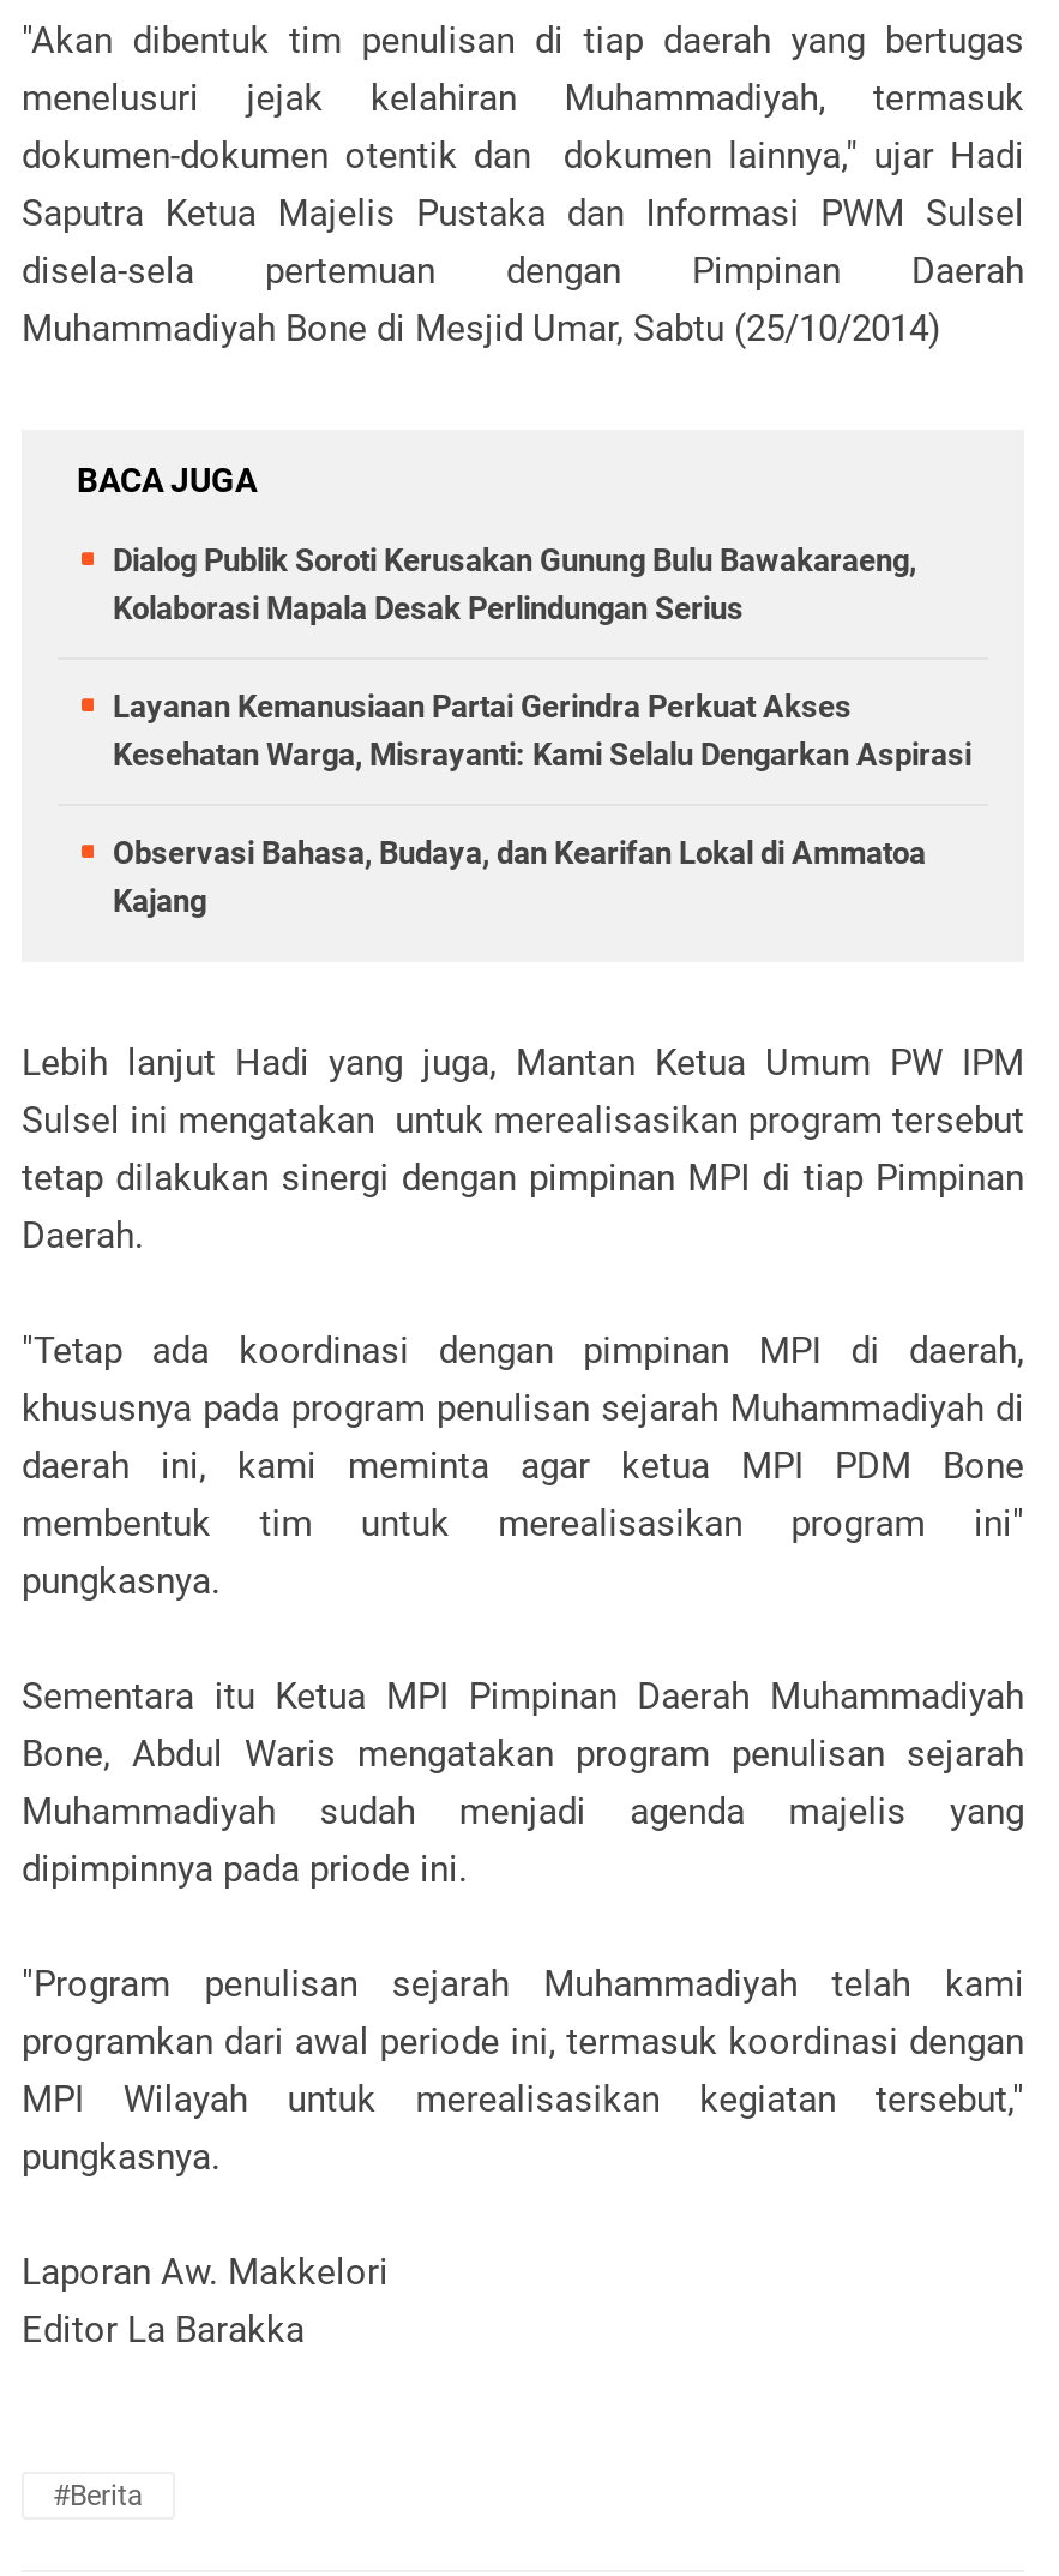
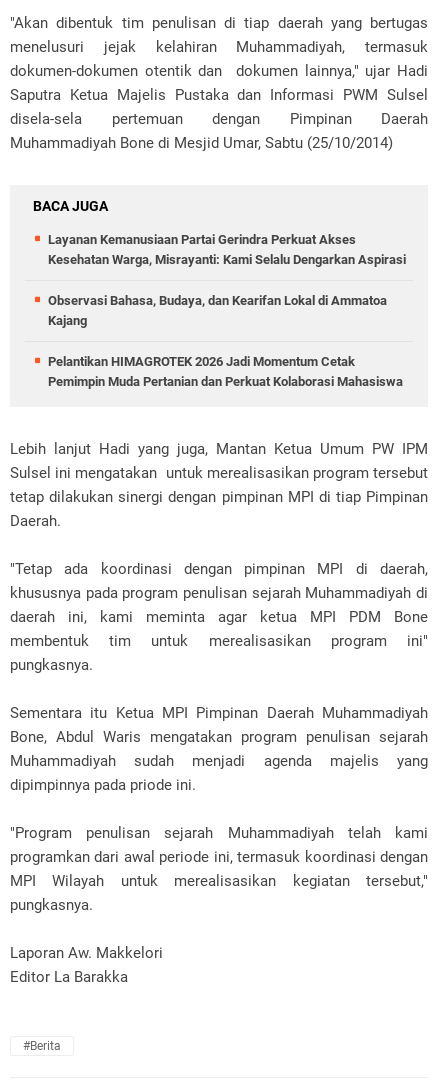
- Dialog Publik Soroti Kerusakan Gunung Bulu Bawakaraeng,
- Kolaborasi Mapala Desak Perlindungan Serius

moved up: Layanan Kemanusiaan Partai Gerindra Perkuat Akses | Kesehatan Warga, Misrayanti: Kami Selalu Dengarkan Aspirasi | Observasi Bahasa, Budaya, dan Kearifan Lokal di Ammatoa | Kajang

+ Pelantikan HIMAGROTEK 2026 Jadi Momentum Cetak
+ Pemimpin Muda Pertanian dan Perkuat Kolaborasi Mahasiswa
